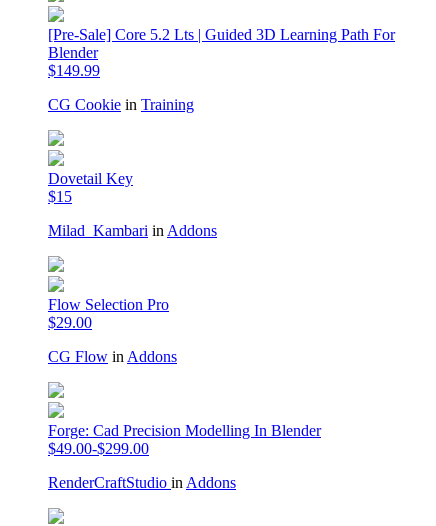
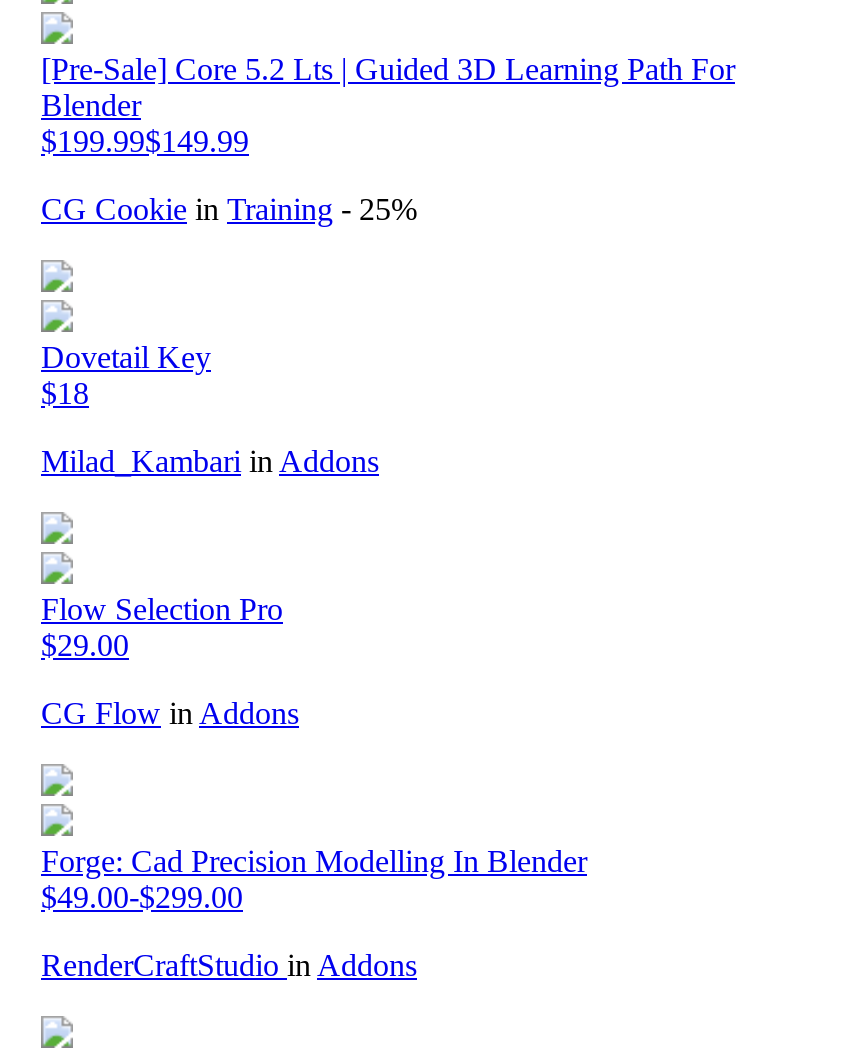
- $149.99
+ $199.99$149.99

- CG Cookie in Training
+ CG Cookie in Training - 25%

- $15
+ $18
